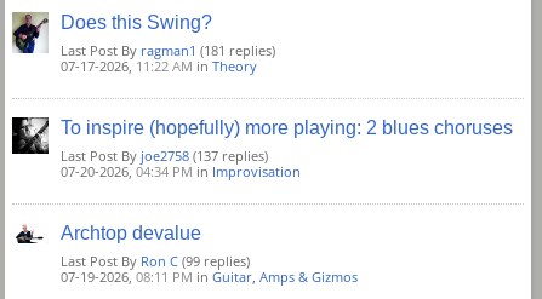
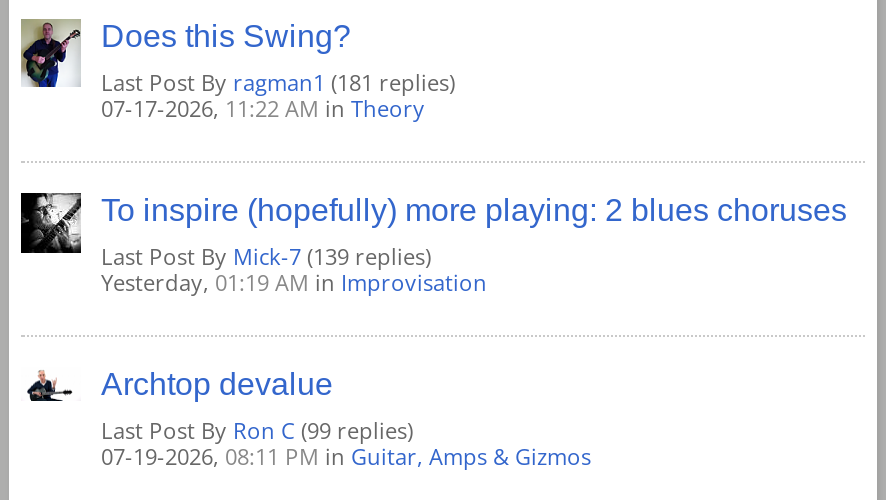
- Last Post By joe2758 (137 replies)
+ Last Post By Mick-7 (139 replies)

- 07-20-2026, 04:34 PMin Improvisation
+ Yesterday, 01:19 AMin Improvisation
